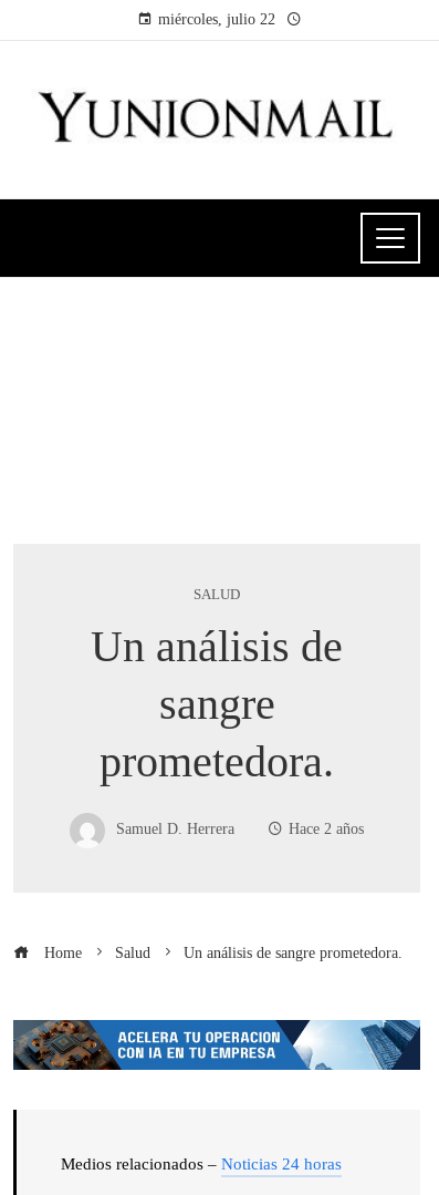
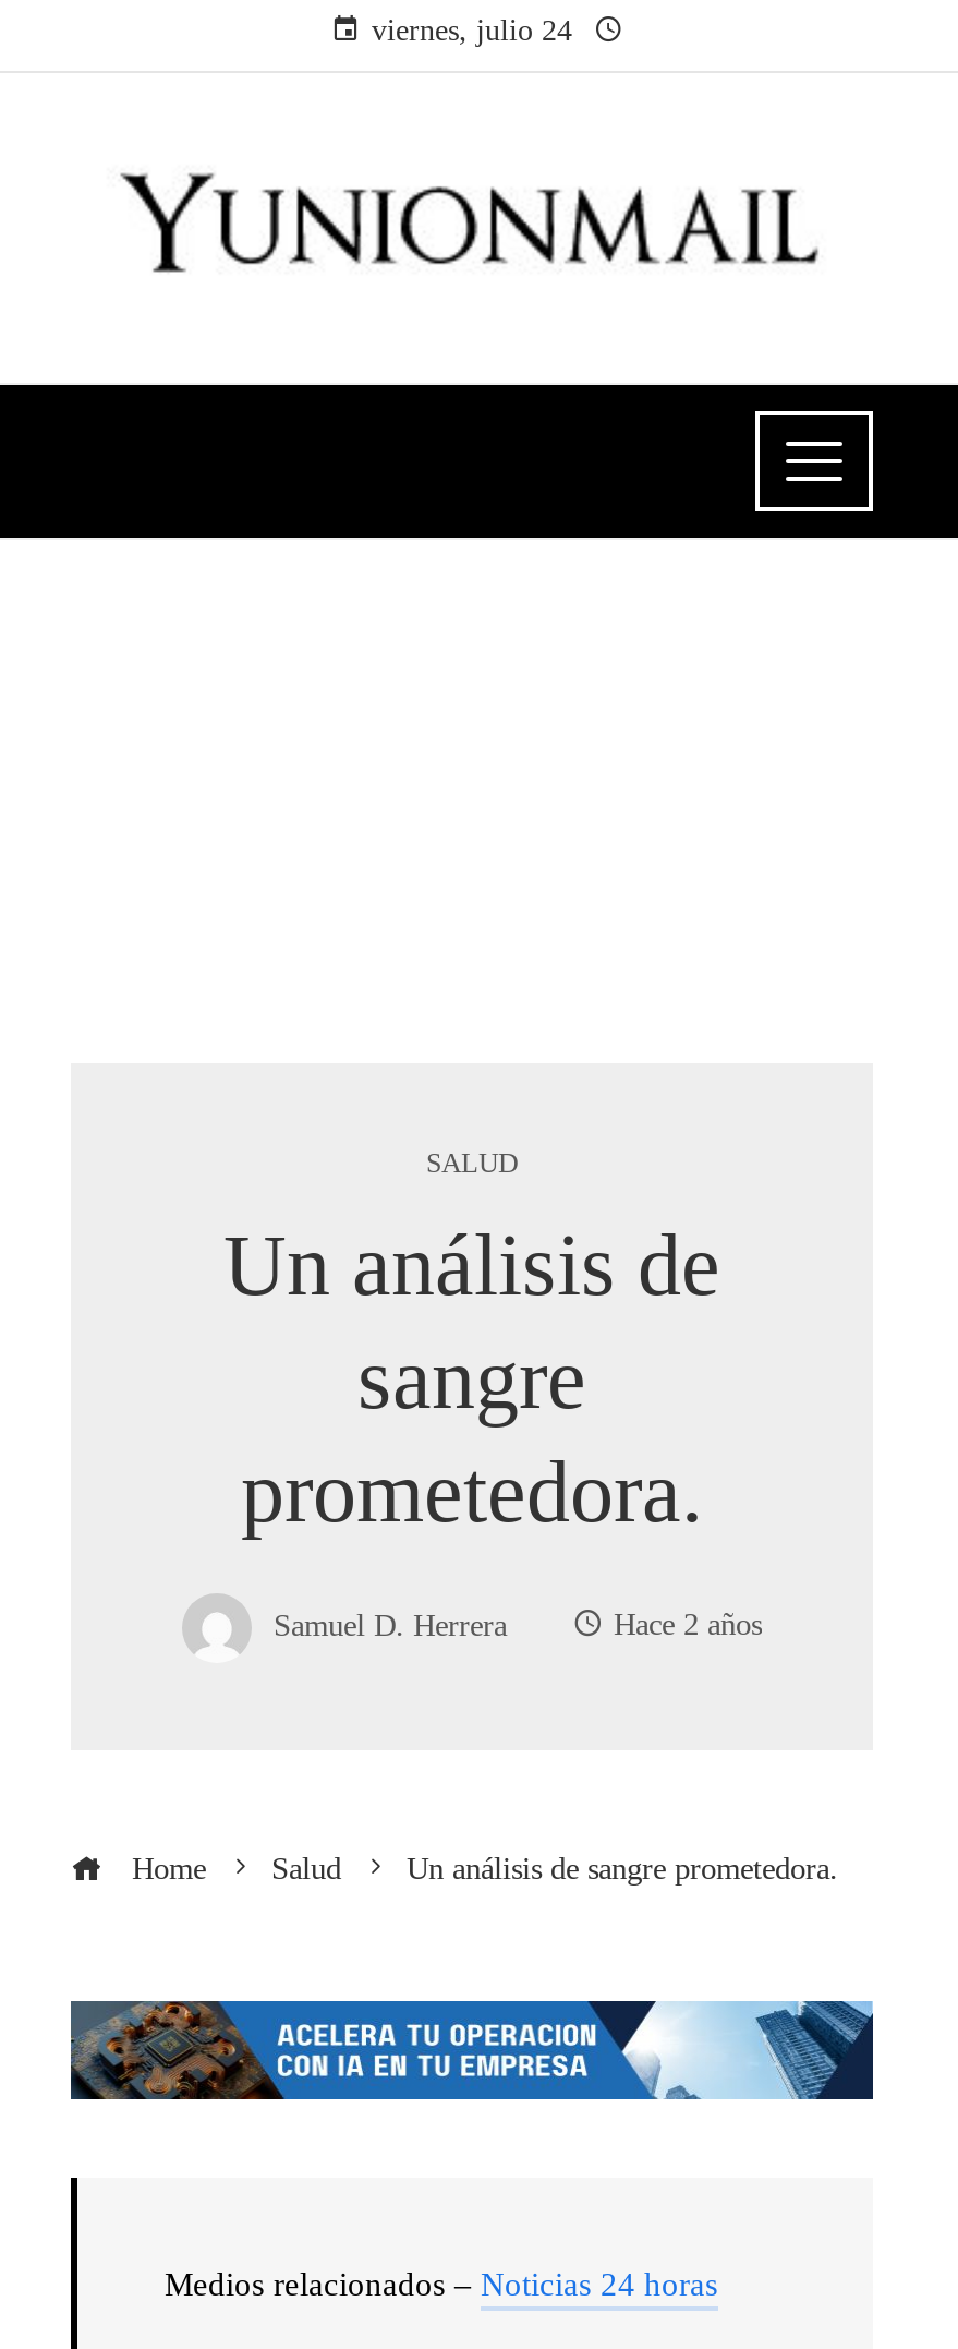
- miércoles, julio 22
+ viernes, julio 24
